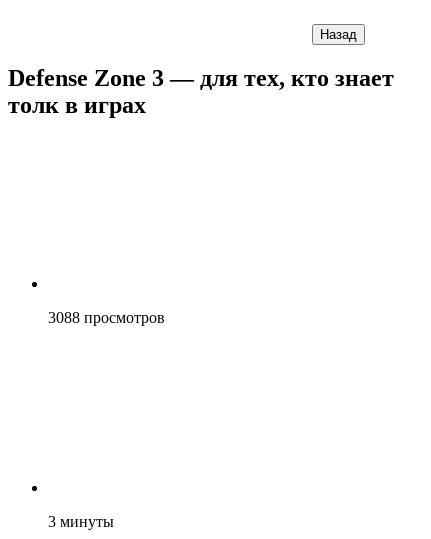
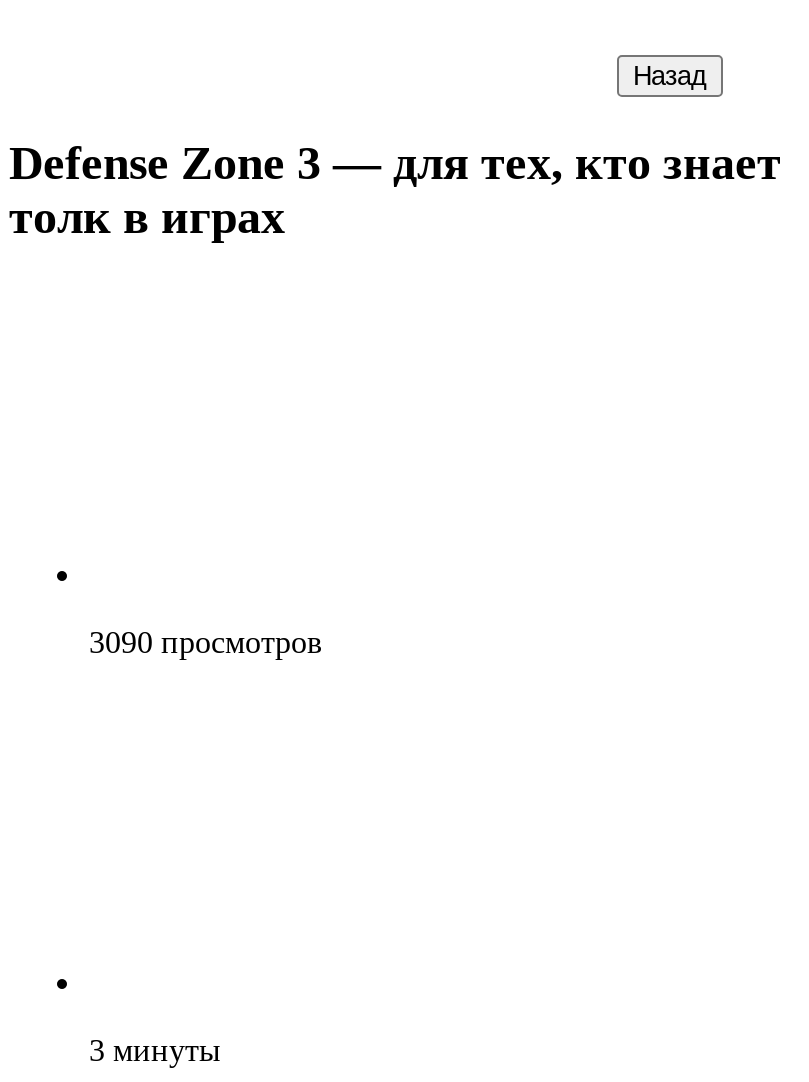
- 3088 просмотров
+ 3090 просмотров
